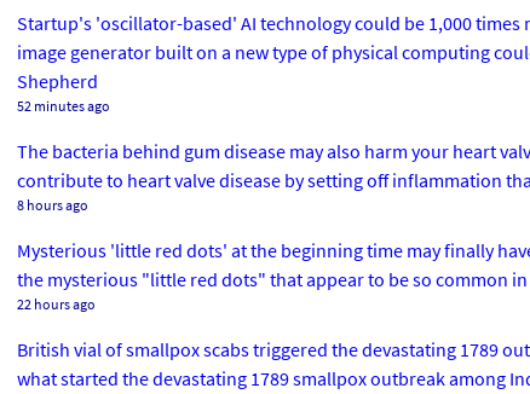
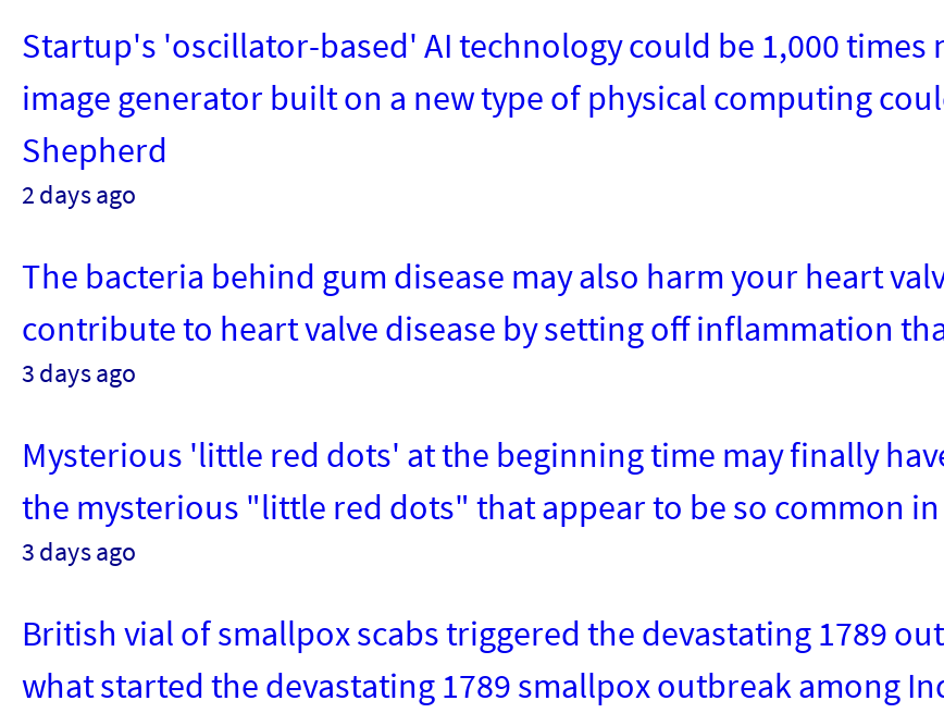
- 52 minutes ago
+ 2 days ago

- 8 hours ago
+ 3 days ago

- 22 hours ago
+ 3 days ago
